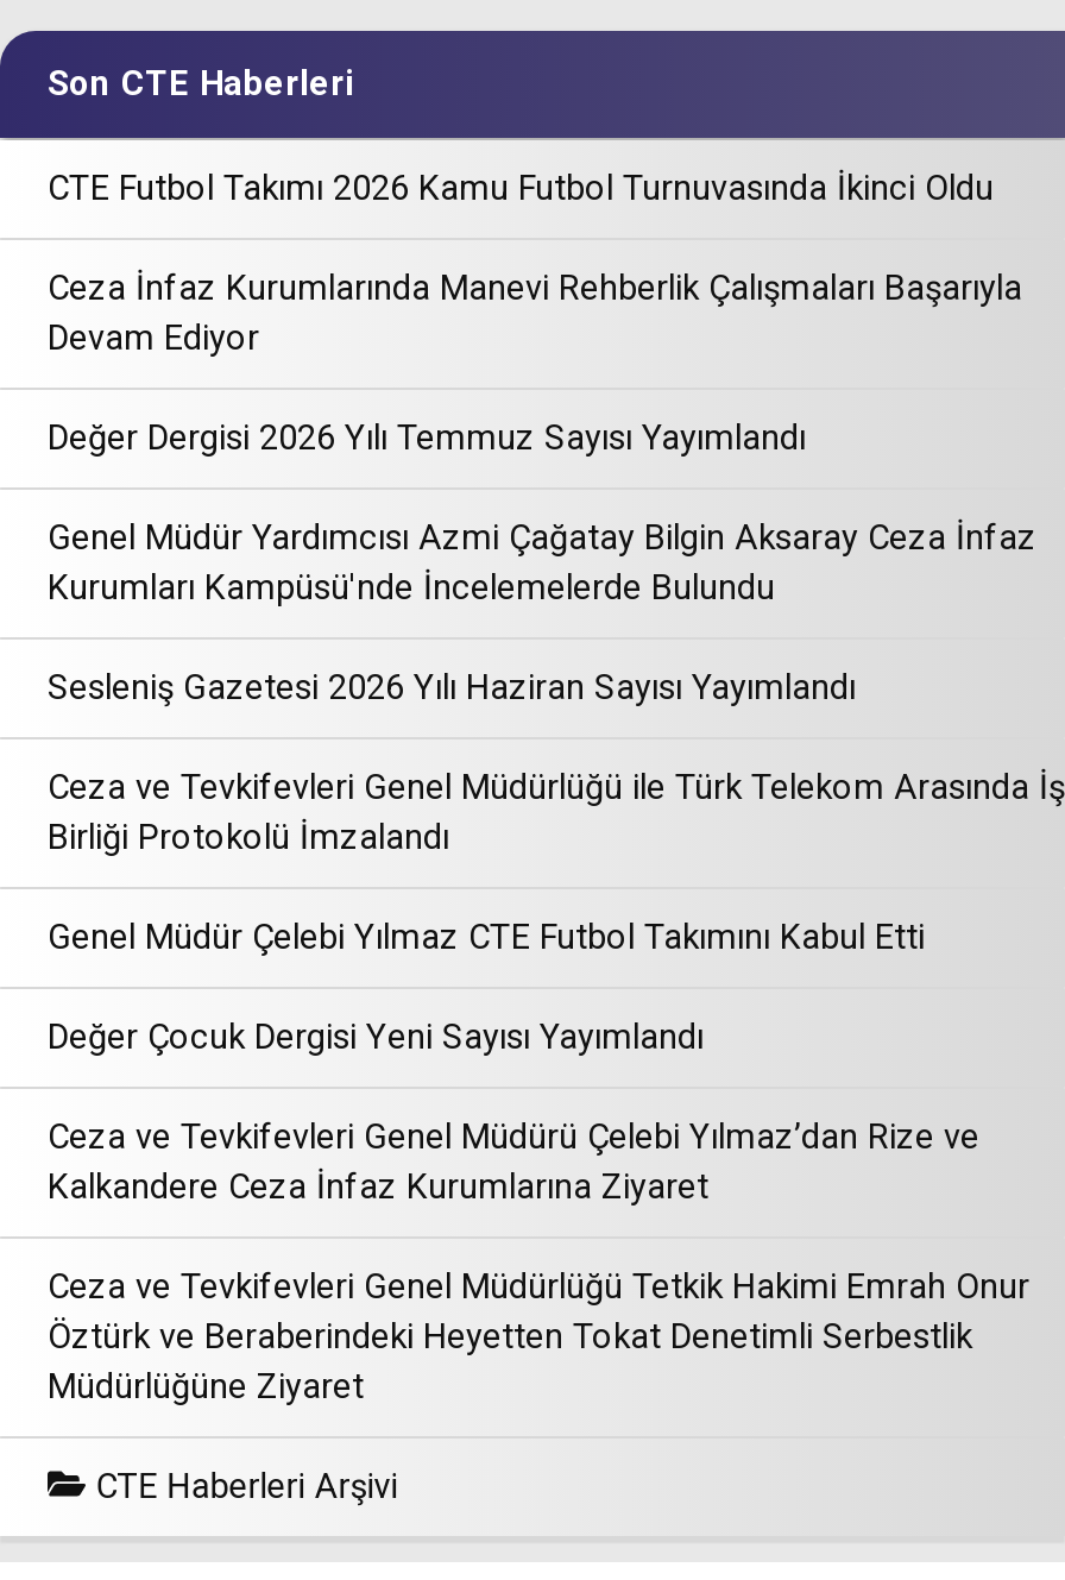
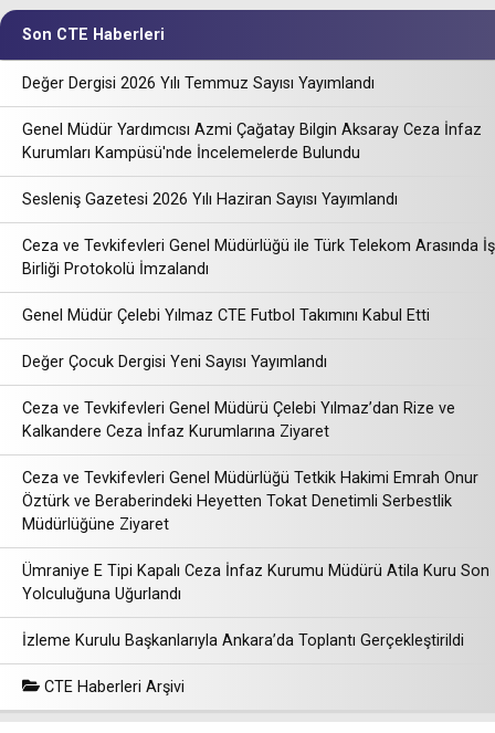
- CTE Futbol Takımı 2026 Kamu Futbol Turnuvasında İkinci Oldu
- Ceza İnfaz Kurumlarında Manevi Rehberlik Çalışmaları Başarıyla
- Devam Ediyor

moved up: Değer Dergisi 2026 Yılı Temmuz Sayısı Yayımlandı | Genel Müdür Yardımcısı Azmi Çağatay Bilgin Aksaray Ceza İnfaz | Kurumları Kampüsü'nde İncelemelerde Bulundu | ... | Öztürk ve Beraberindeki Heyetten Tokat Denetimli Serbestlik | Müdürlüğüne Ziyaret

+ Ümraniye E Tipi Kapalı Ceza İnfaz Kurumu Müdürü Atila Kuru Son
+ Yolculuğuna Uğurlandı
+ İzleme Kurulu Başkanlarıyla Ankara’da Toplantı Gerçekleştirildi
